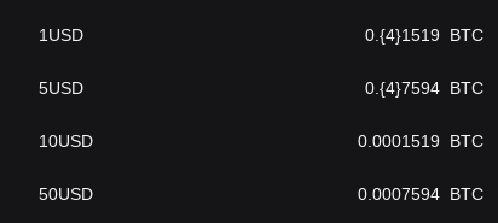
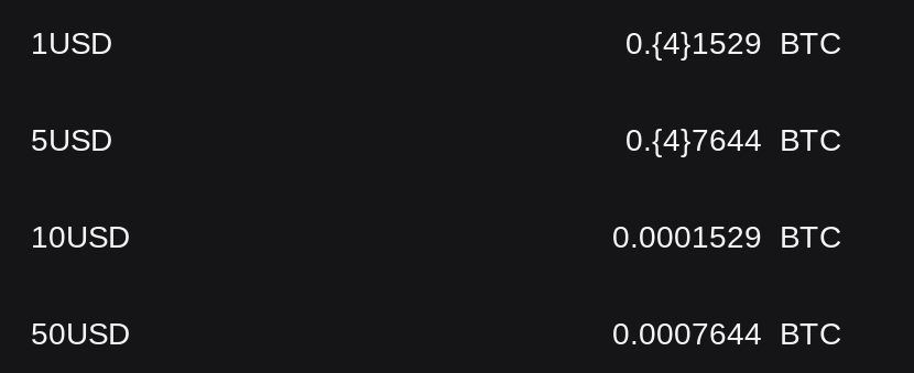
- 0.{4}1519 BTC
+ 0.{4}1529 BTC

- 0.{4}7594 BTC
+ 0.{4}7644 BTC

- 0.0001519 BTC
+ 0.0001529 BTC

- 0.0007594 BTC
+ 0.0007644 BTC
